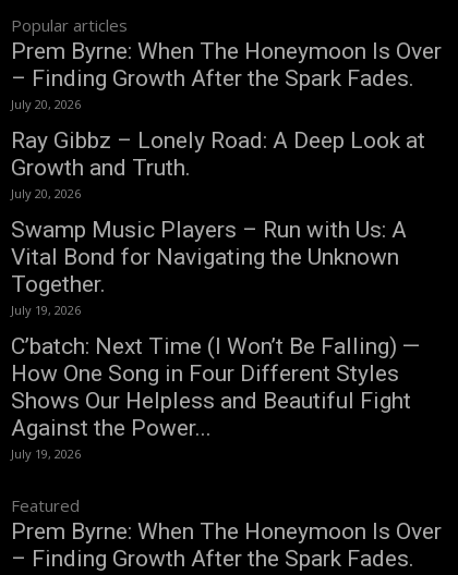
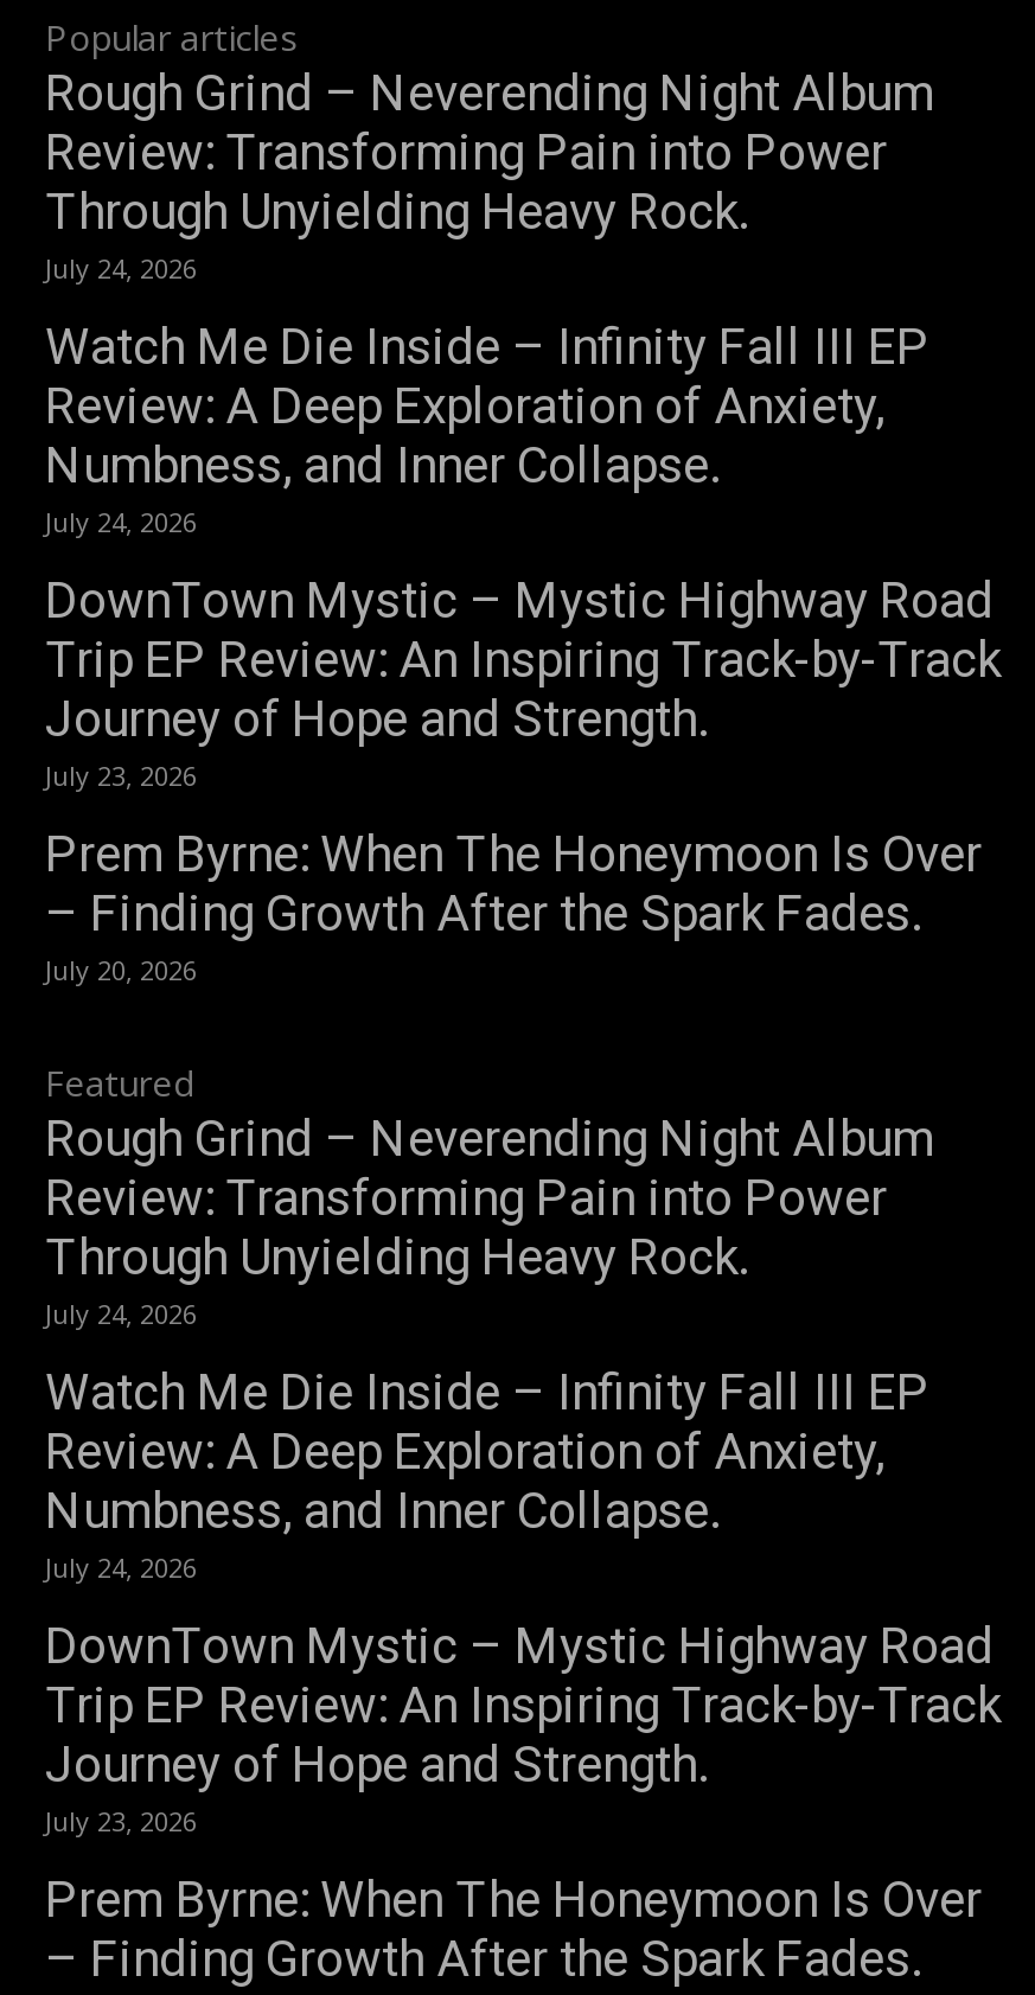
+ Rough Grind – Neverending Night Album
+ Review: Transforming Pain into Power
+ Through Unyielding Heavy Rock.
+ July 24, 2026
+ Watch Me Die Inside – Infinity Fall III EP
+ Review: A Deep Exploration of Anxiety,
+ Numbness, and Inner Collapse.
+ July 24, 2026
+ DownTown Mystic – Mystic Highway Road
+ Trip EP Review: An Inspiring Track-by-Track
+ Journey of Hope and Strength.
+ July 23, 2026

- Ray Gibbz – Lonely Road: A Deep Look at
- Growth and Truth.
- July 20, 2026
- Swamp Music Players – Run with Us: A
- Vital Bond for Navigating the Unknown
- Together.
- July 19, 2026
- C’batch: Next Time (I Won’t Be Falling) —
- How One Song in Four Different Styles
- Shows Our Helpless and Beautiful Fight
- Against the Power...
- July 19, 2026

+ Rough Grind – Neverending Night Album
+ Review: Transforming Pain into Power
+ Through Unyielding Heavy Rock.
+ July 24, 2026
+ Watch Me Die Inside – Infinity Fall III EP
+ Review: A Deep Exploration of Anxiety,
+ Numbness, and Inner Collapse.
+ July 24, 2026
+ DownTown Mystic – Mystic Highway Road
+ Trip EP Review: An Inspiring Track-by-Track
+ Journey of Hope and Strength.
+ July 23, 2026
